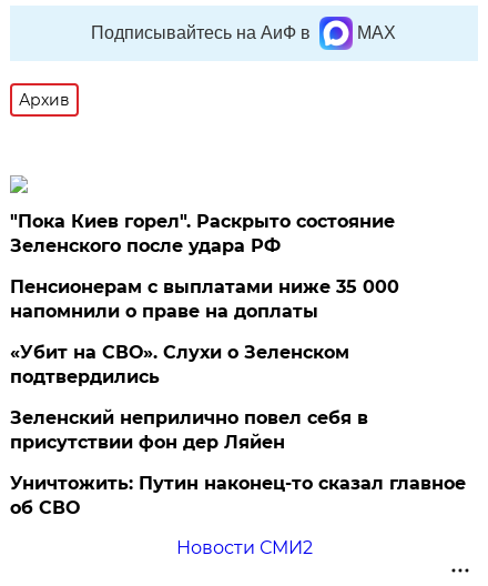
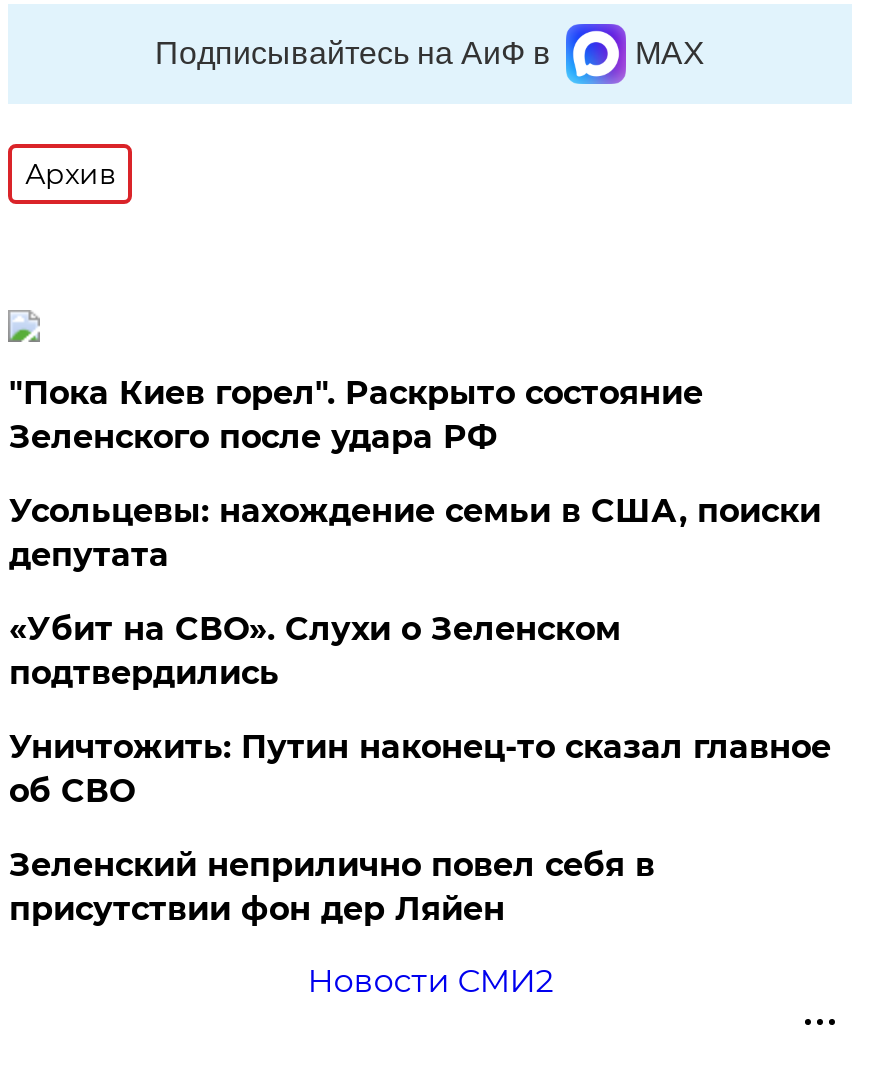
- Пенсионерам с выплатами ниже 35 000
- напомнили о праве на доплаты
+ Усольцевы: нахождение семьи в США, поиски
+ депутата

moved down: Зеленский неприлично повел cебя в | присутствии фон дер Ляйен

moved up: Уничтожить: Путин наконец-то сказал главное | об СВО
